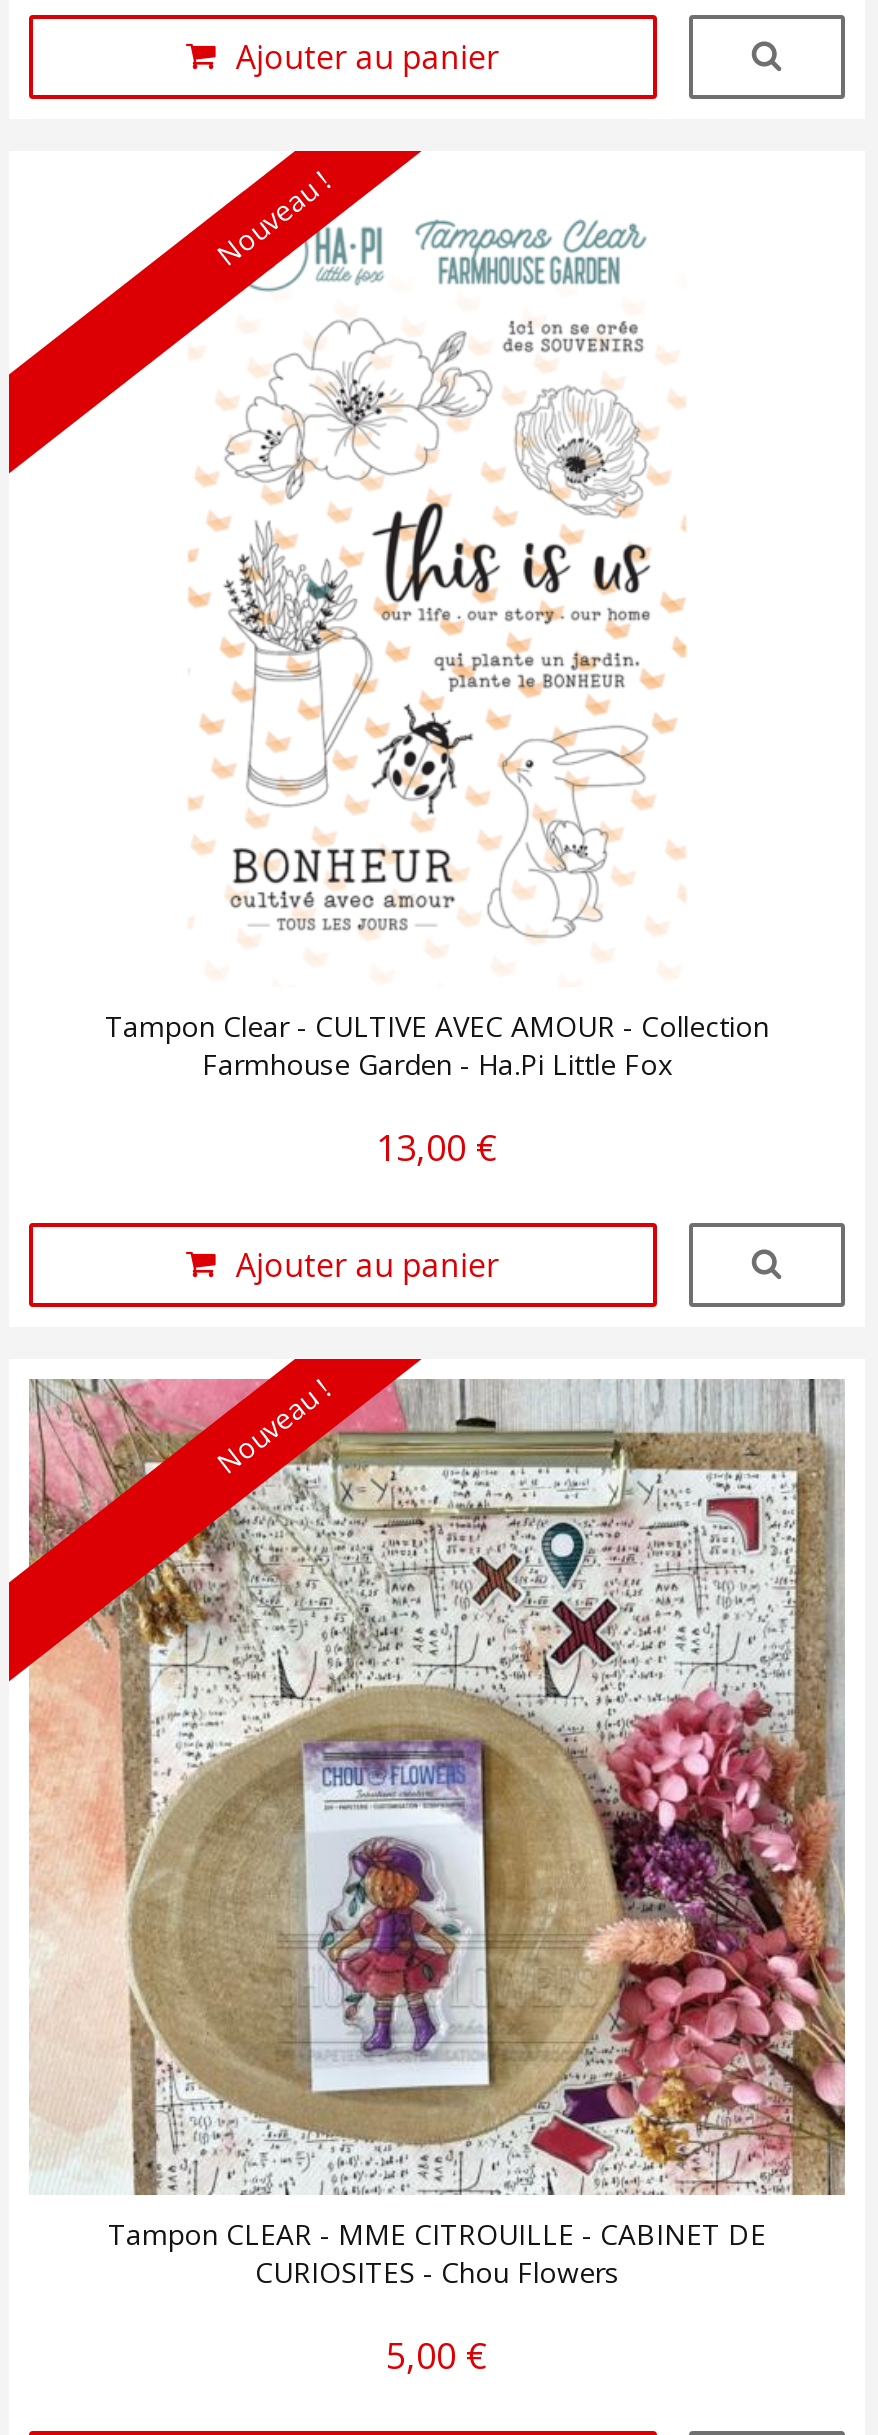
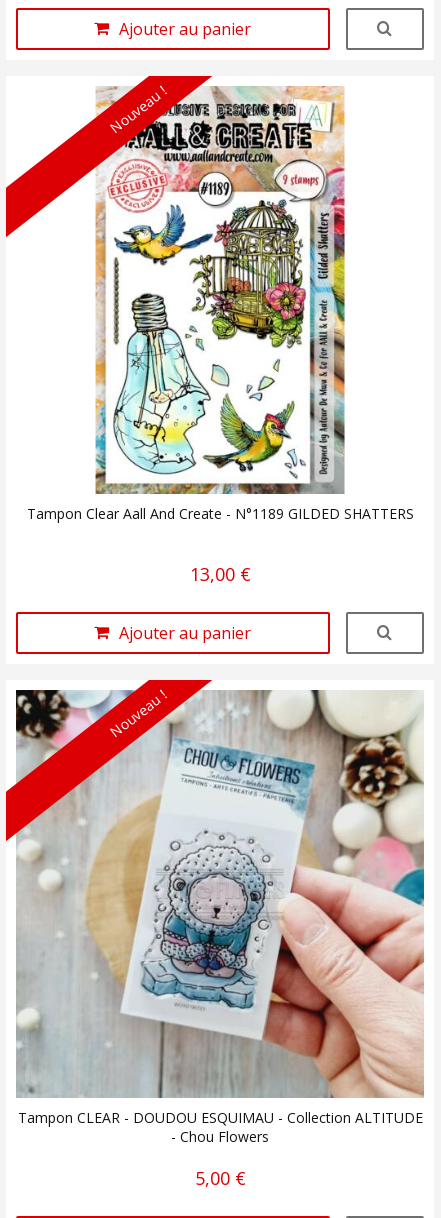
- [image]
- Tampon Clear - CULTIVE AVEC AMOUR - Collection
- Farmhouse Garden - Ha.Pi Little Fox
+ [image]
+ Tampon Clear Aall And Create - N°1189 GILDED SHATTERS

- [image]
- Tampon CLEAR - MME CITROUILLE - CABINET DE
- CURIOSITES - Chou Flowers
+ [image]
+ Tampon CLEAR - DOUDOU ESQUIMAU - Collection ALTITUDE
+ - Chou Flowers
